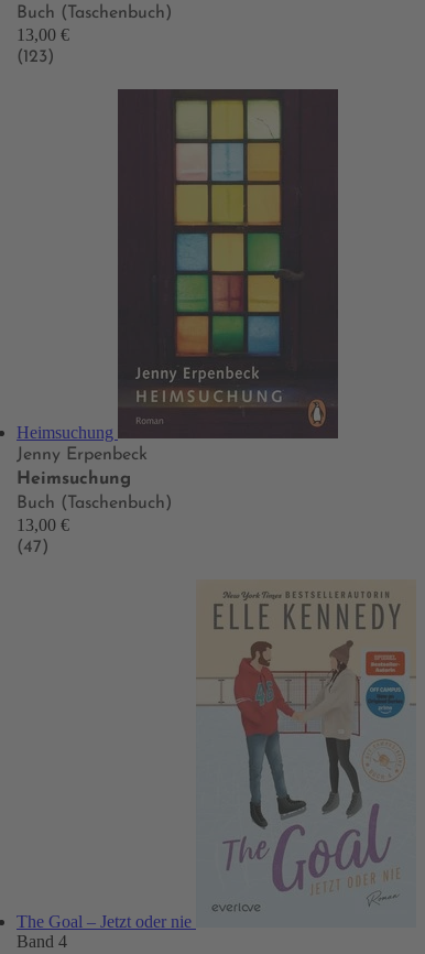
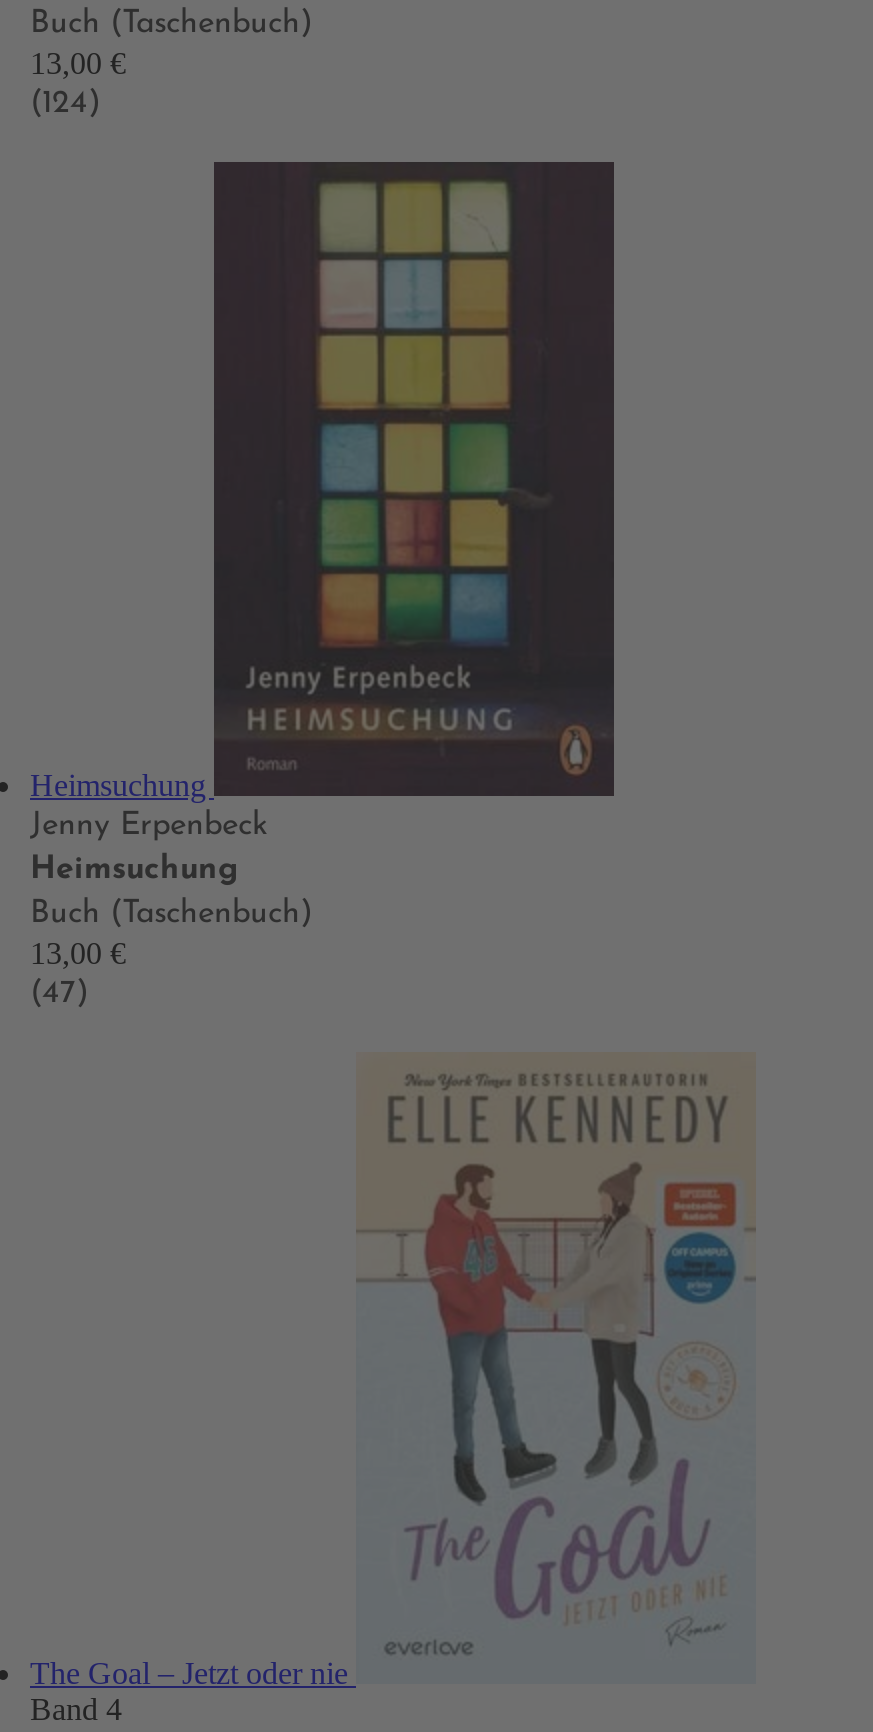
- (123)
+ (124)
